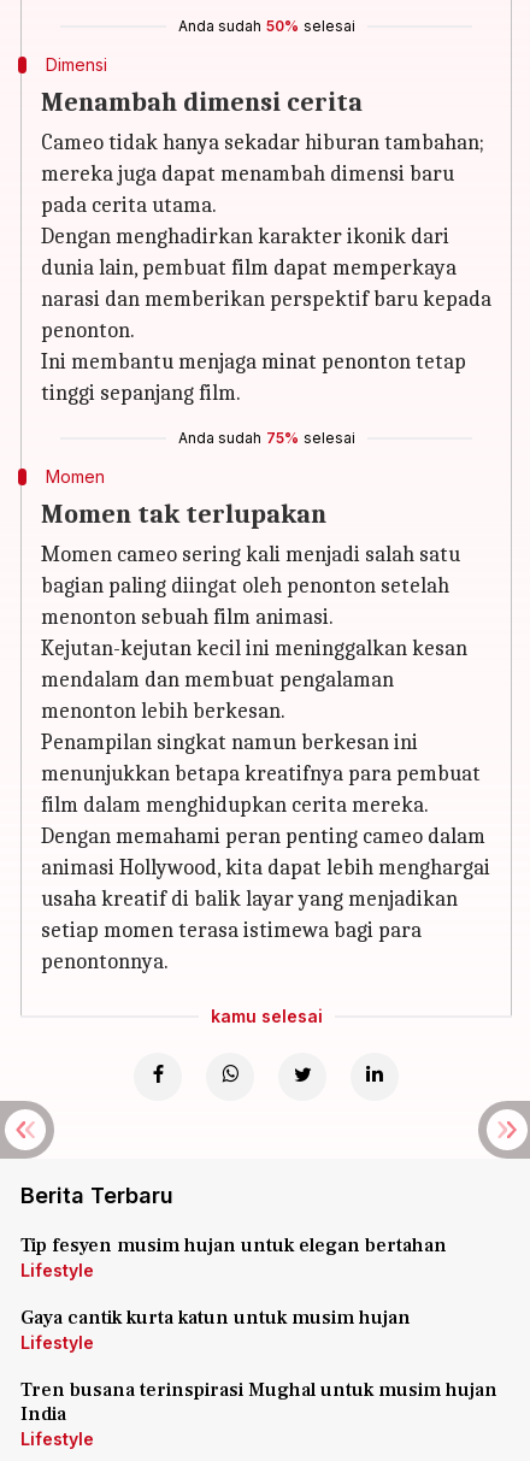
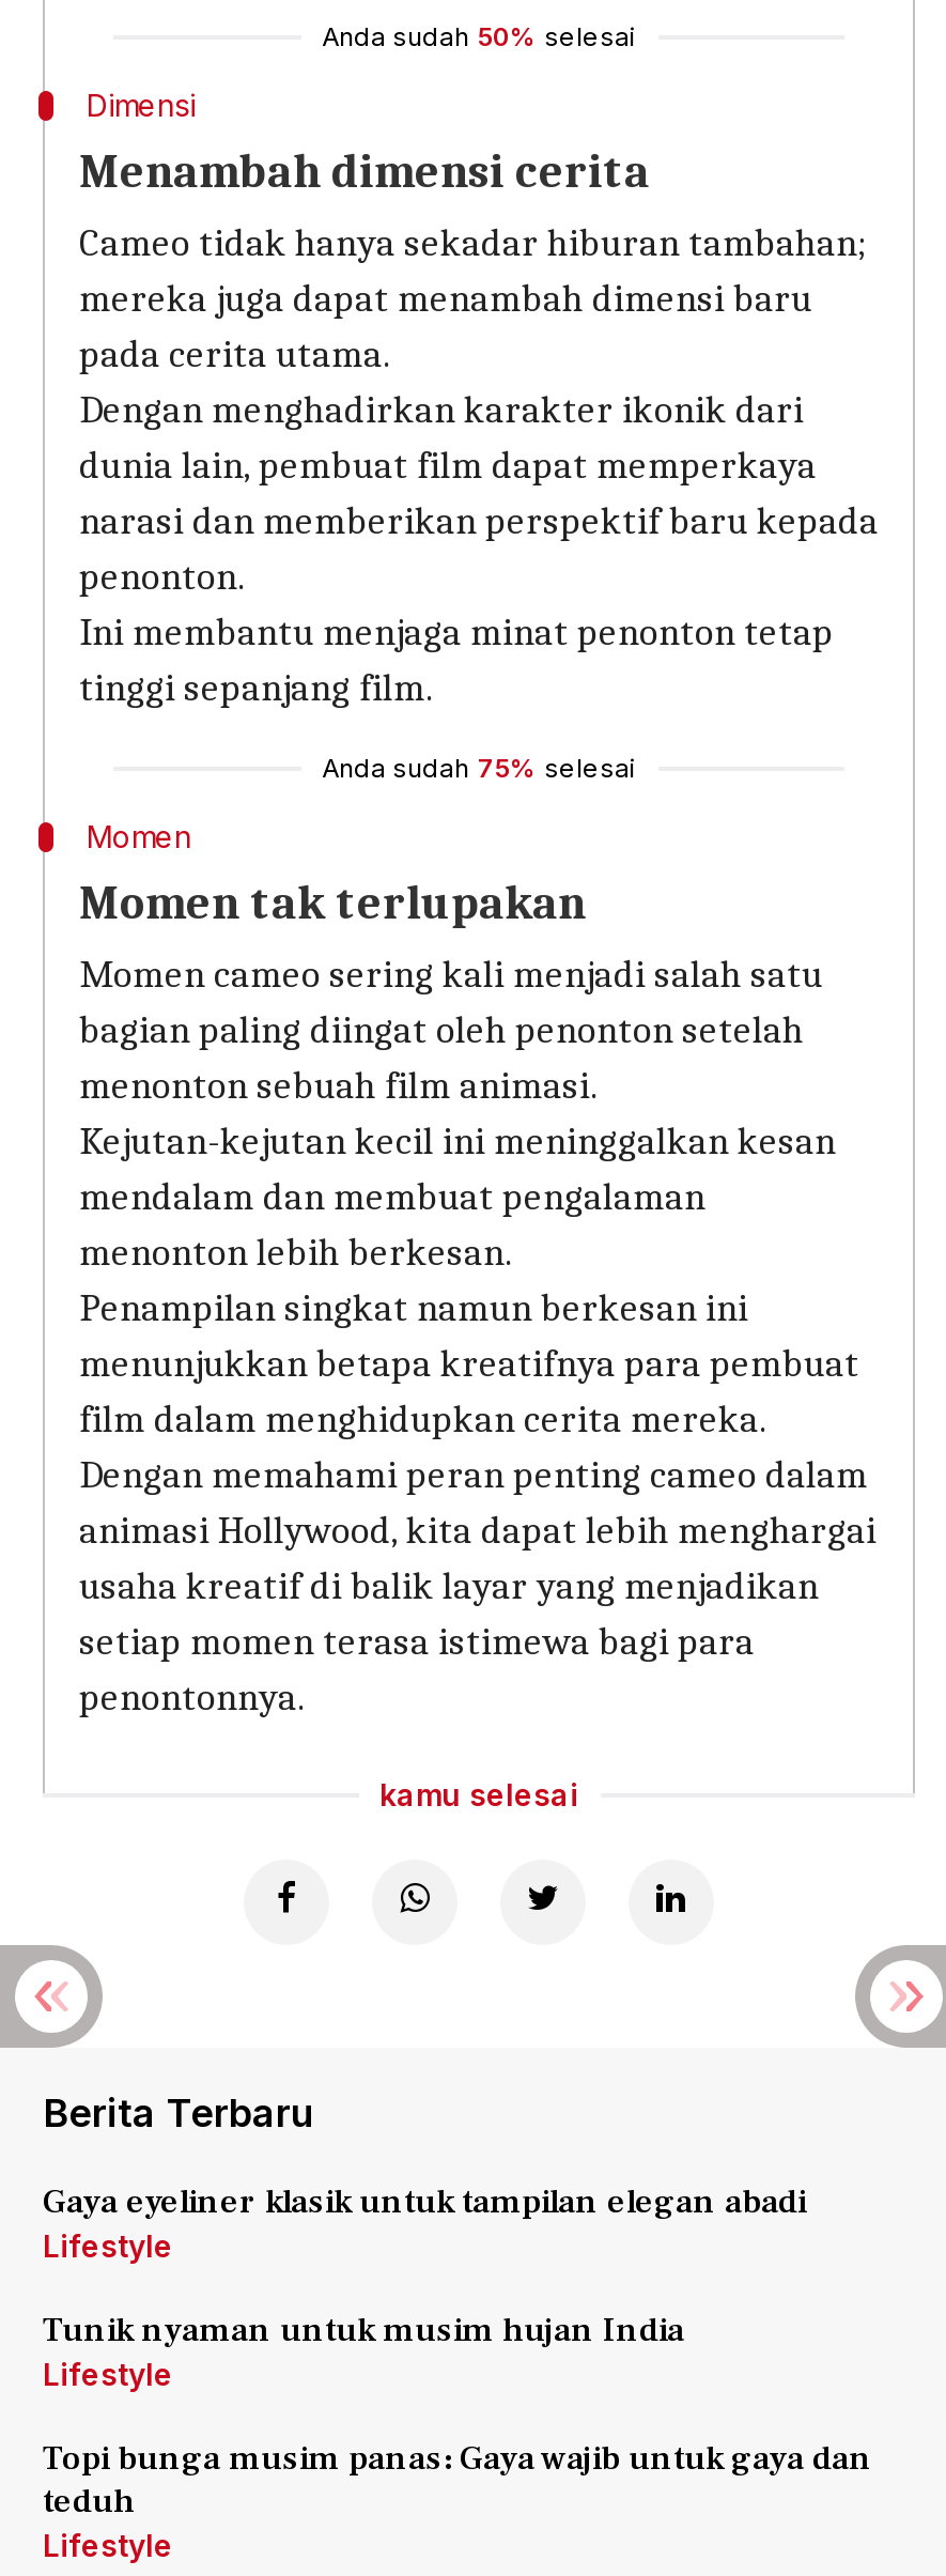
- Tip fesyen musim hujan untuk elegan bertahan
+ Gaya eyeliner klasik untuk tampilan elegan abadi

- Gaya cantik kurta katun untuk musim hujan
+ Tunik nyaman untuk musim hujan India

- Tren busana terinspirasi Mughal untuk musim hujan
- India
+ Topi bunga musim panas: Gaya wajib untuk gaya dan
+ teduh
